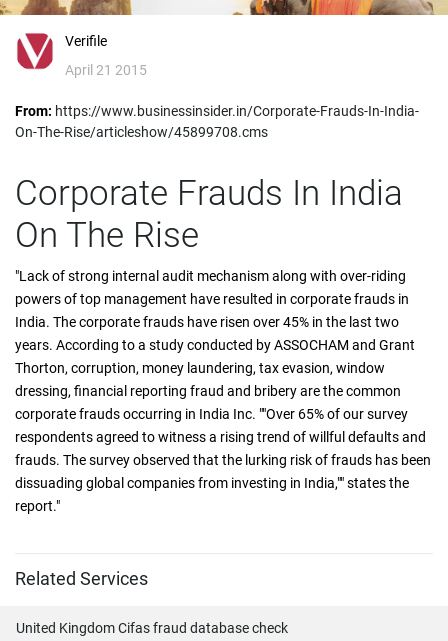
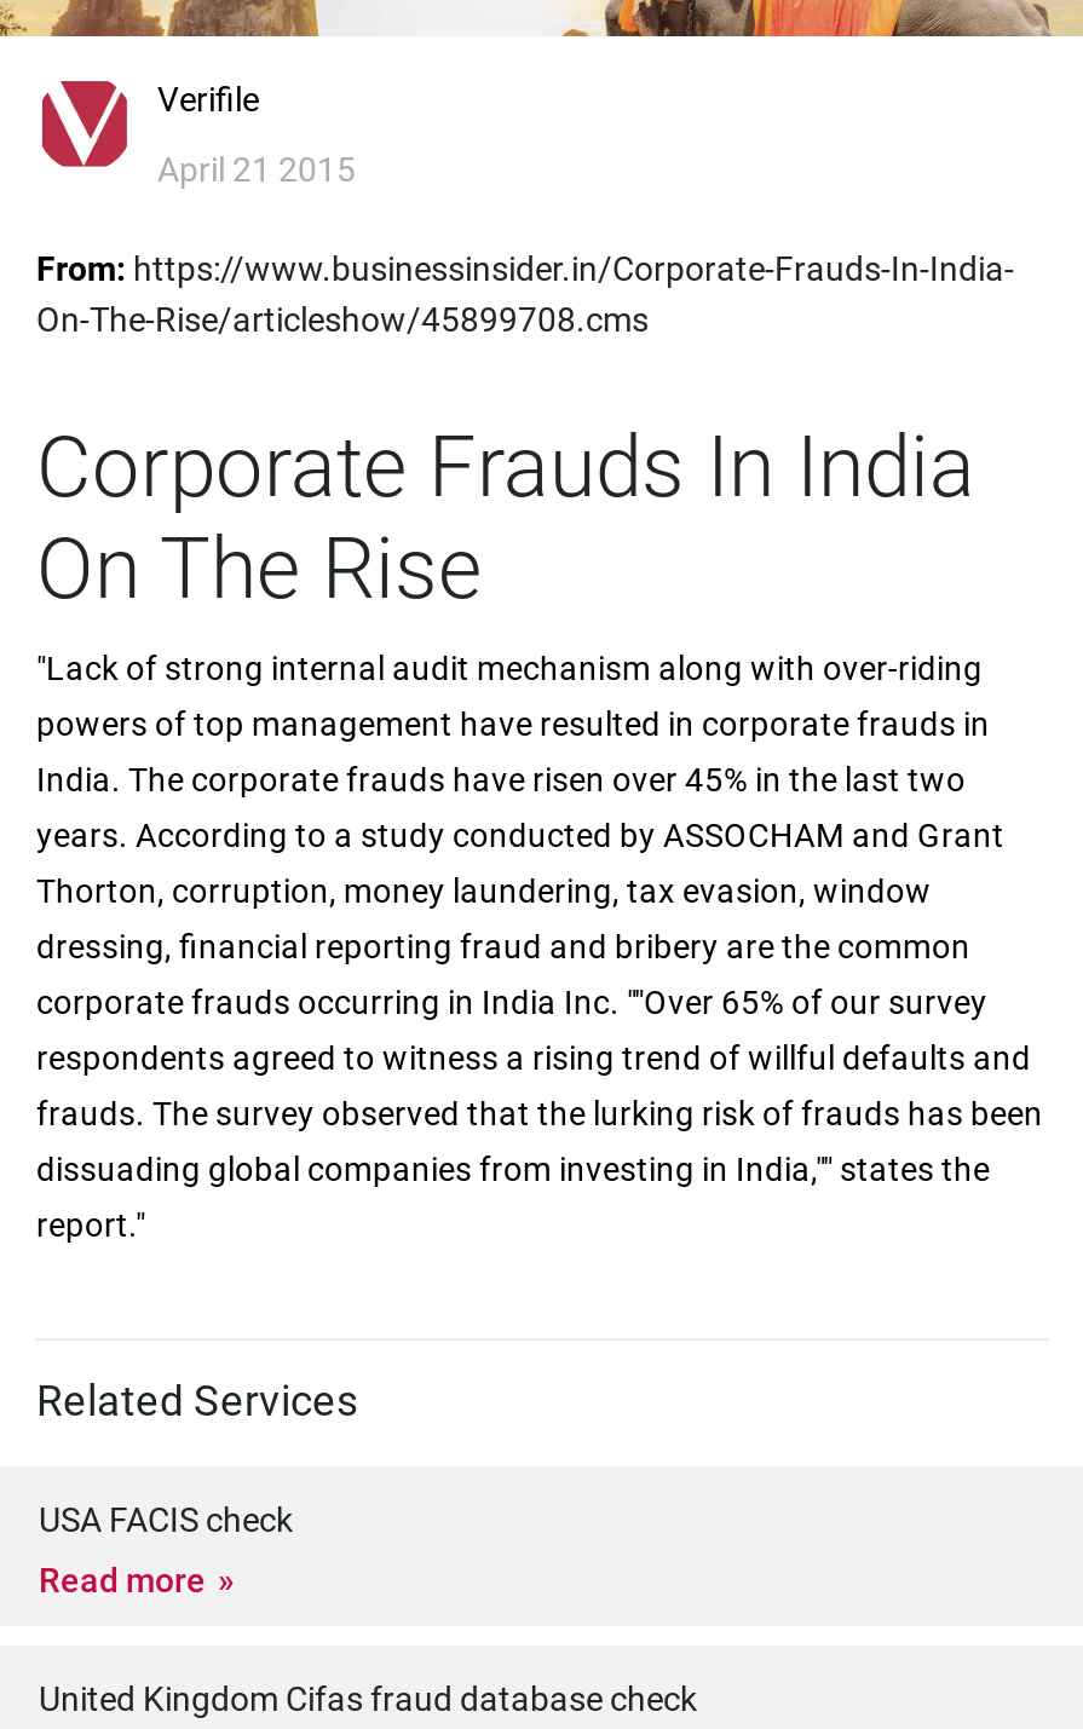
+ USA FACIS check
+ Read more
